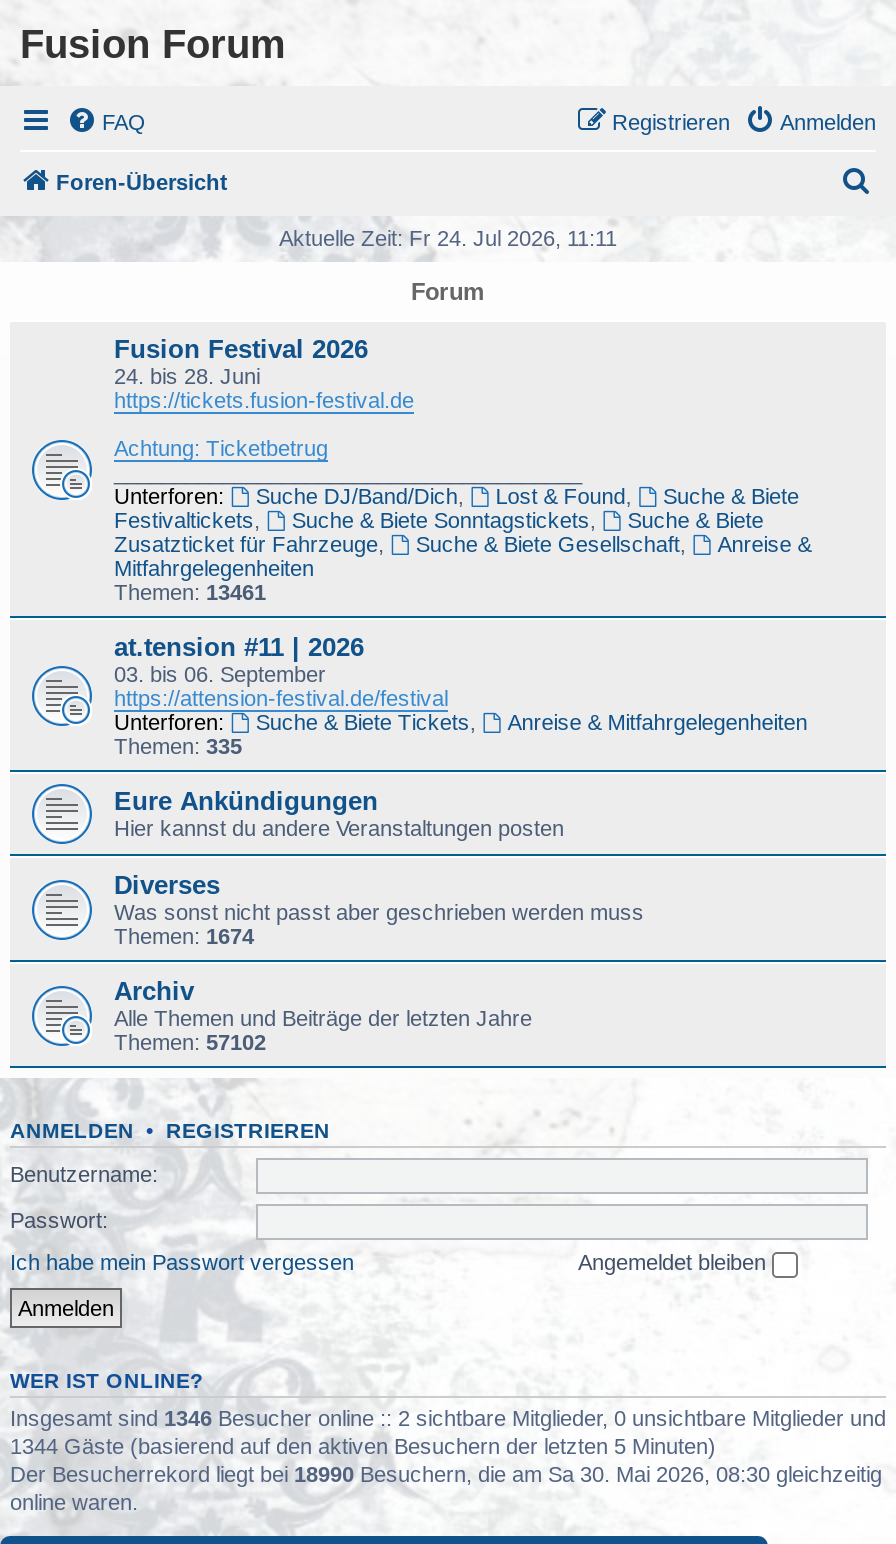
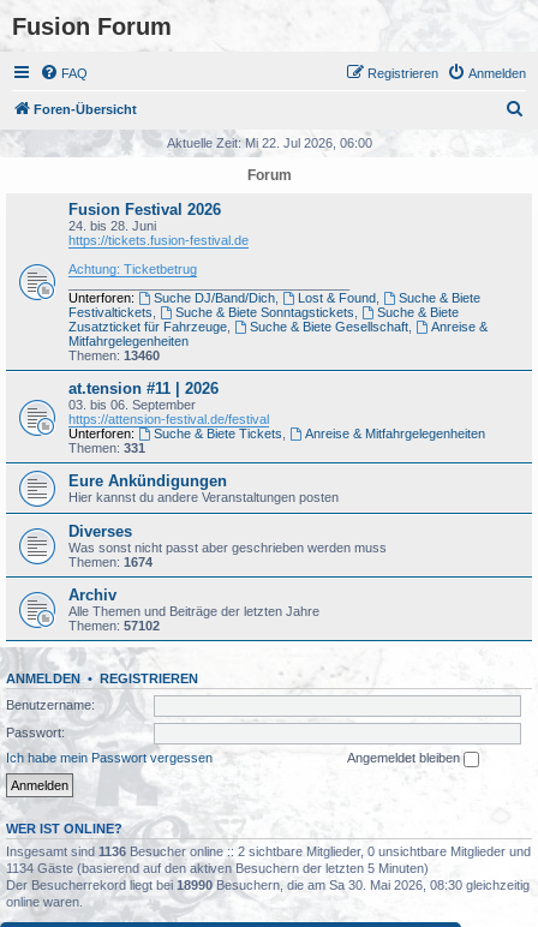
- Aktuelle Zeit: Fr 24. Jul 2026, 11:11
+ Aktuelle Zeit: Mi 22. Jul 2026, 06:00

- Themen: 13461
+ Themen: 13460

- Themen: 335
+ Themen: 331

- Insgesamt sind 1346 Besucher online :: 2 sichtbare Mitglieder, 0 unsichtbare Mitglieder und
+ Insgesamt sind 1136 Besucher online :: 2 sichtbare Mitglieder, 0 unsichtbare Mitglieder und

- 1344 Gäste (basierend auf den aktiven Besuchern der letzten 5 Minuten)
+ 1134 Gäste (basierend auf den aktiven Besuchern der letzten 5 Minuten)
